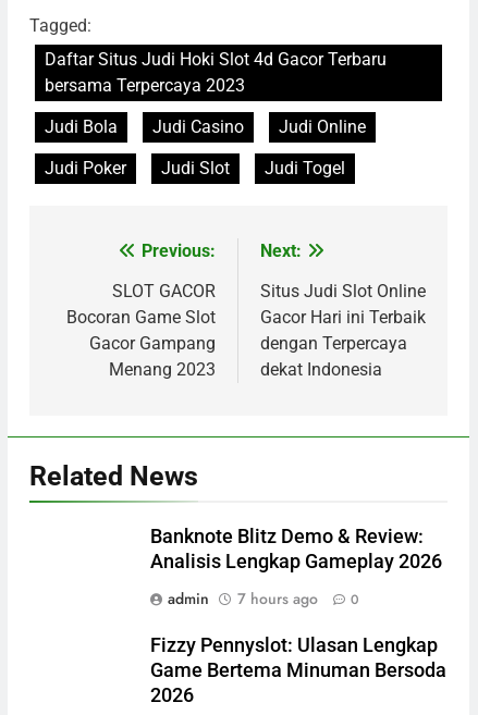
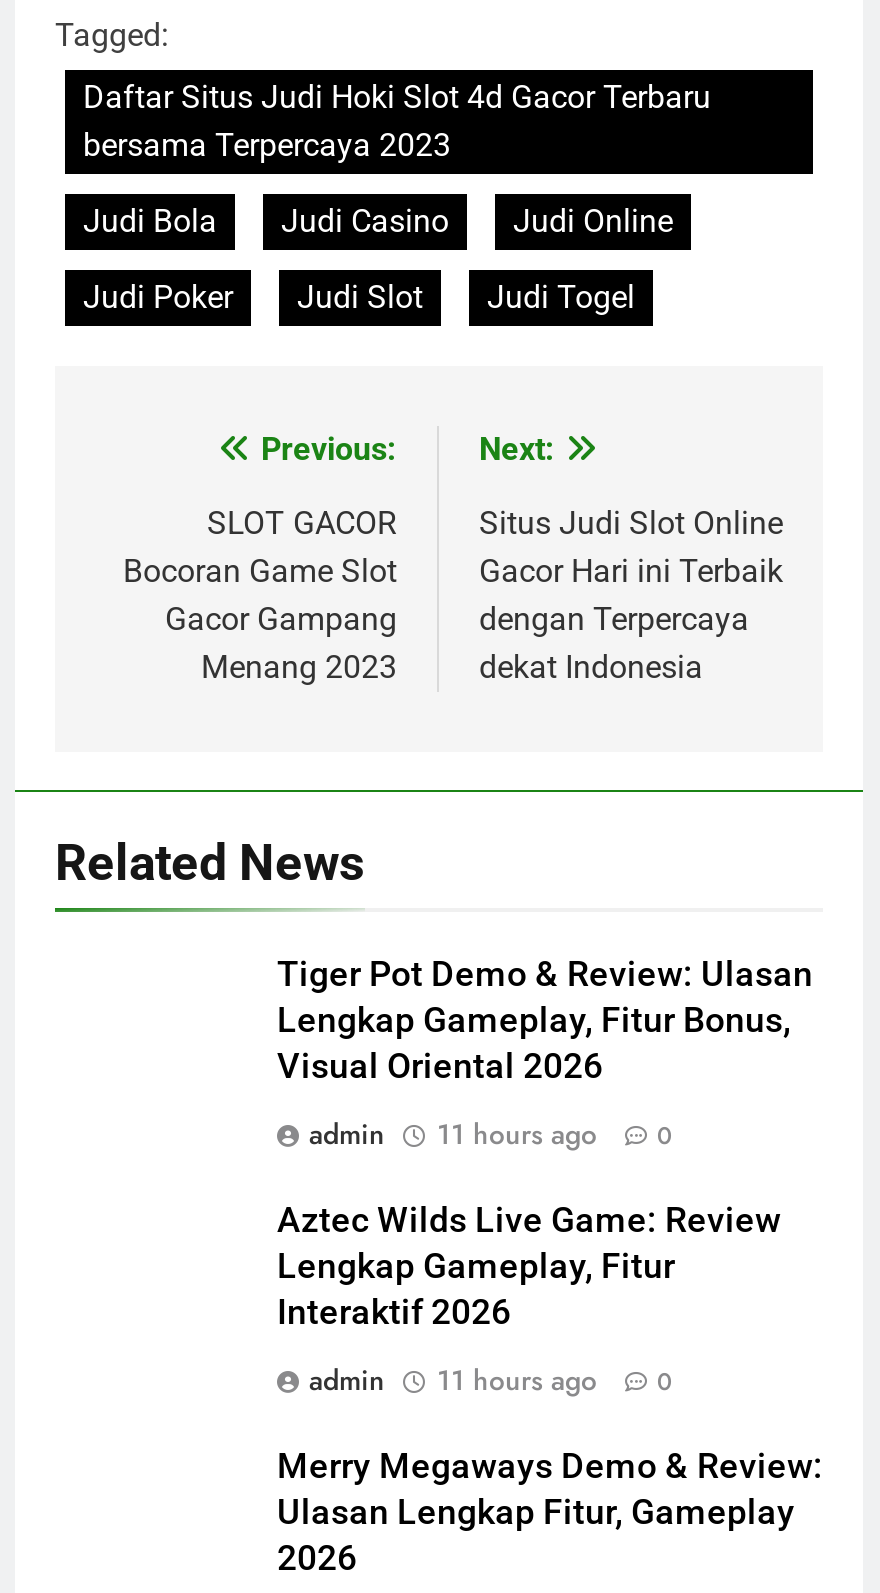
- Banknote Blitz Demo & Review:
- Analisis Lengkap Gameplay 2026
+ Tiger Pot Demo & Review: Ulasan
+ Lengkap Gameplay, Fitur Bonus,
+ Visual Oriental 2026

- admin 7 hours ago 0
+ admin 11 hours ago 0

- Fizzy Pennyslot: Ulasan Lengkap
- Game Bertema Minuman Bersoda
+ Aztec Wilds Live Game: Review
+ Lengkap Gameplay, Fitur
+ Interaktif 2026
+ admin
+ 11 hours ago
+ 0
+ Merry Megaways Demo & Review:
+ Ulasan Lengkap Fitur, Gameplay
